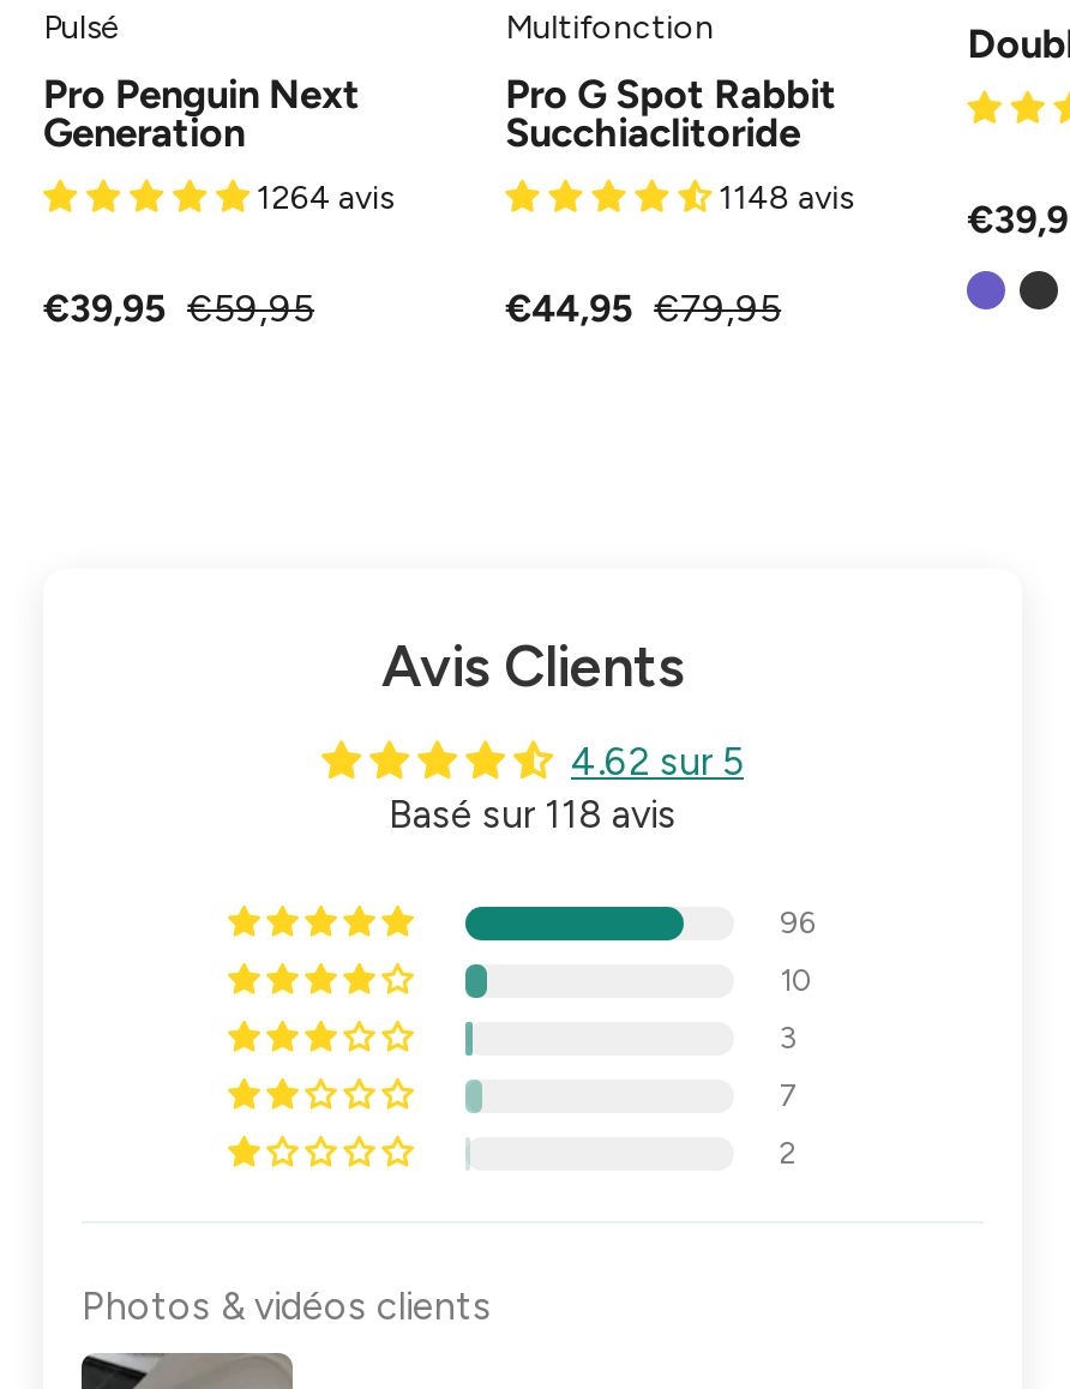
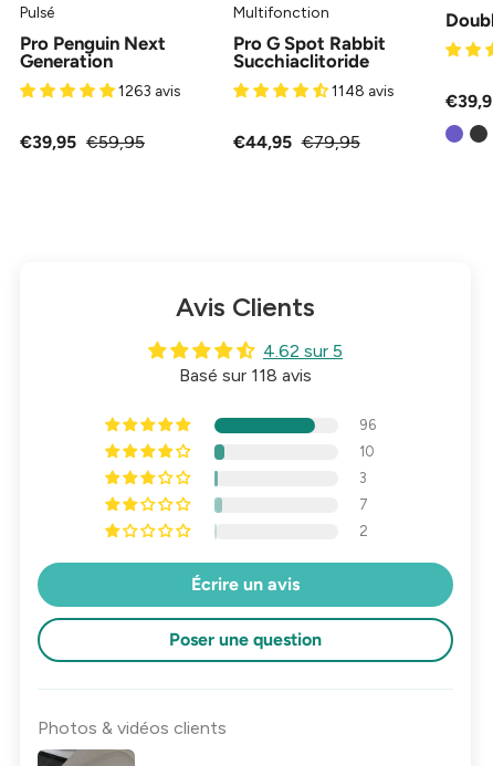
- 1264 avis
+ 1263 avis

+ Écrire un avis
+ Poser une question
